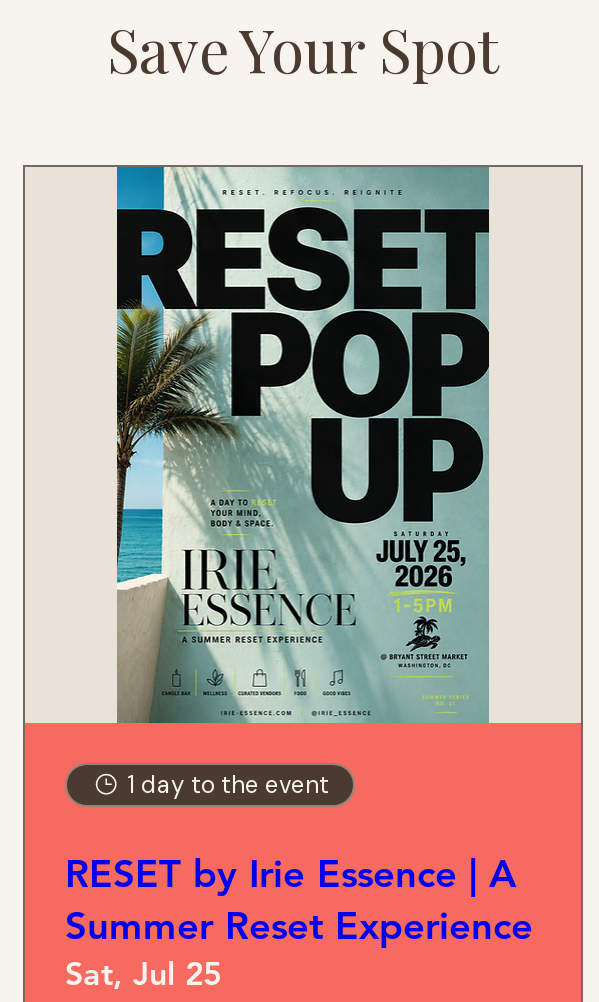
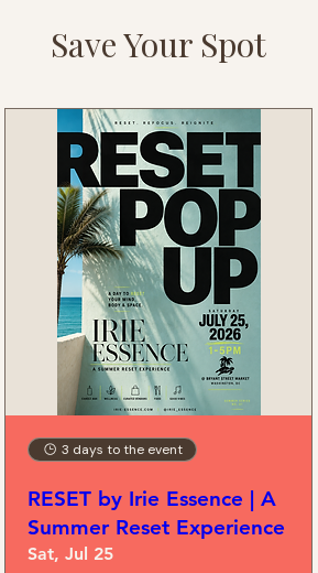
- 1 day to the event
+ 3 days to the event
